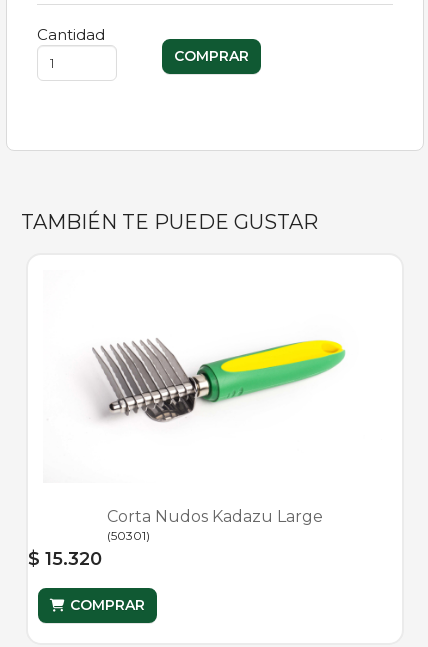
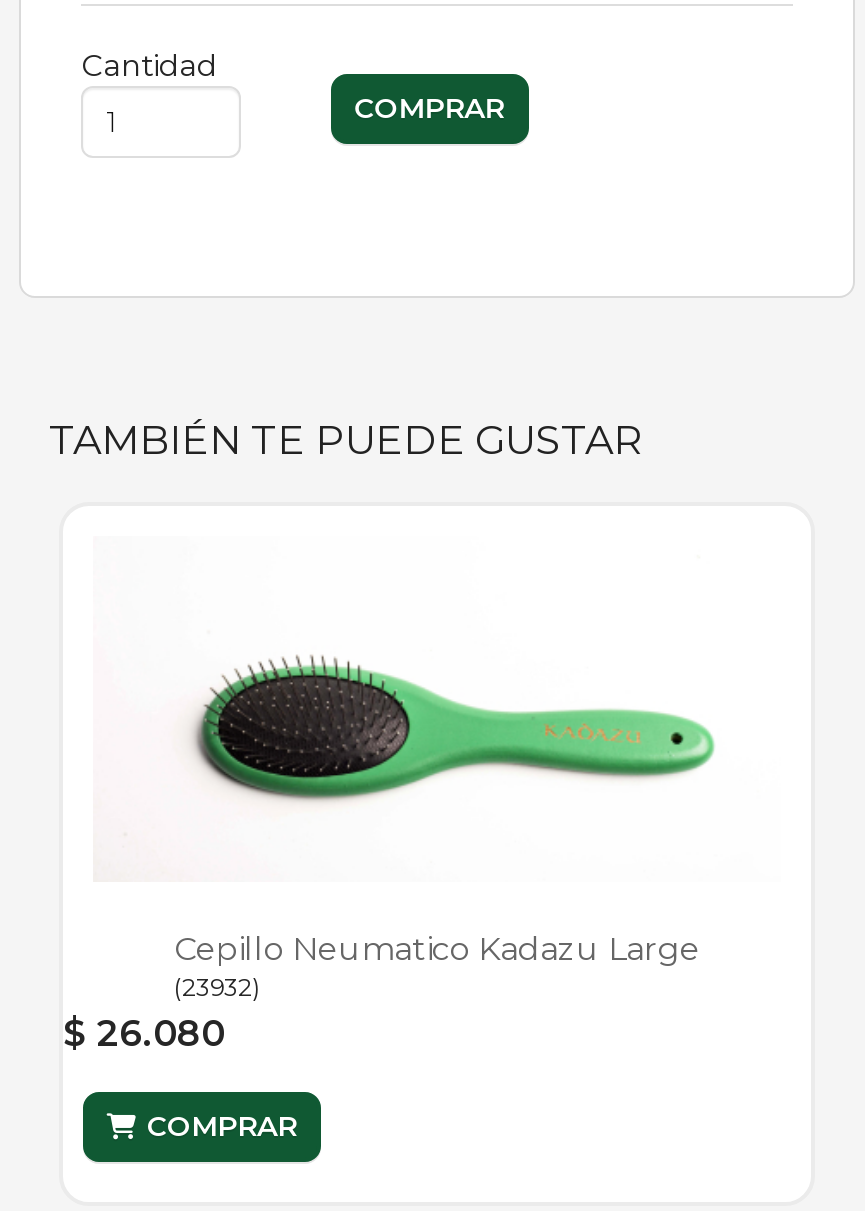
- [image]
+ [image]

- Corta Nudos Kadazu Large
+ Cepillo Neumatico Kadazu Large

- (50301)
+ (23932)

- $ 15.320
+ $ 26.080
